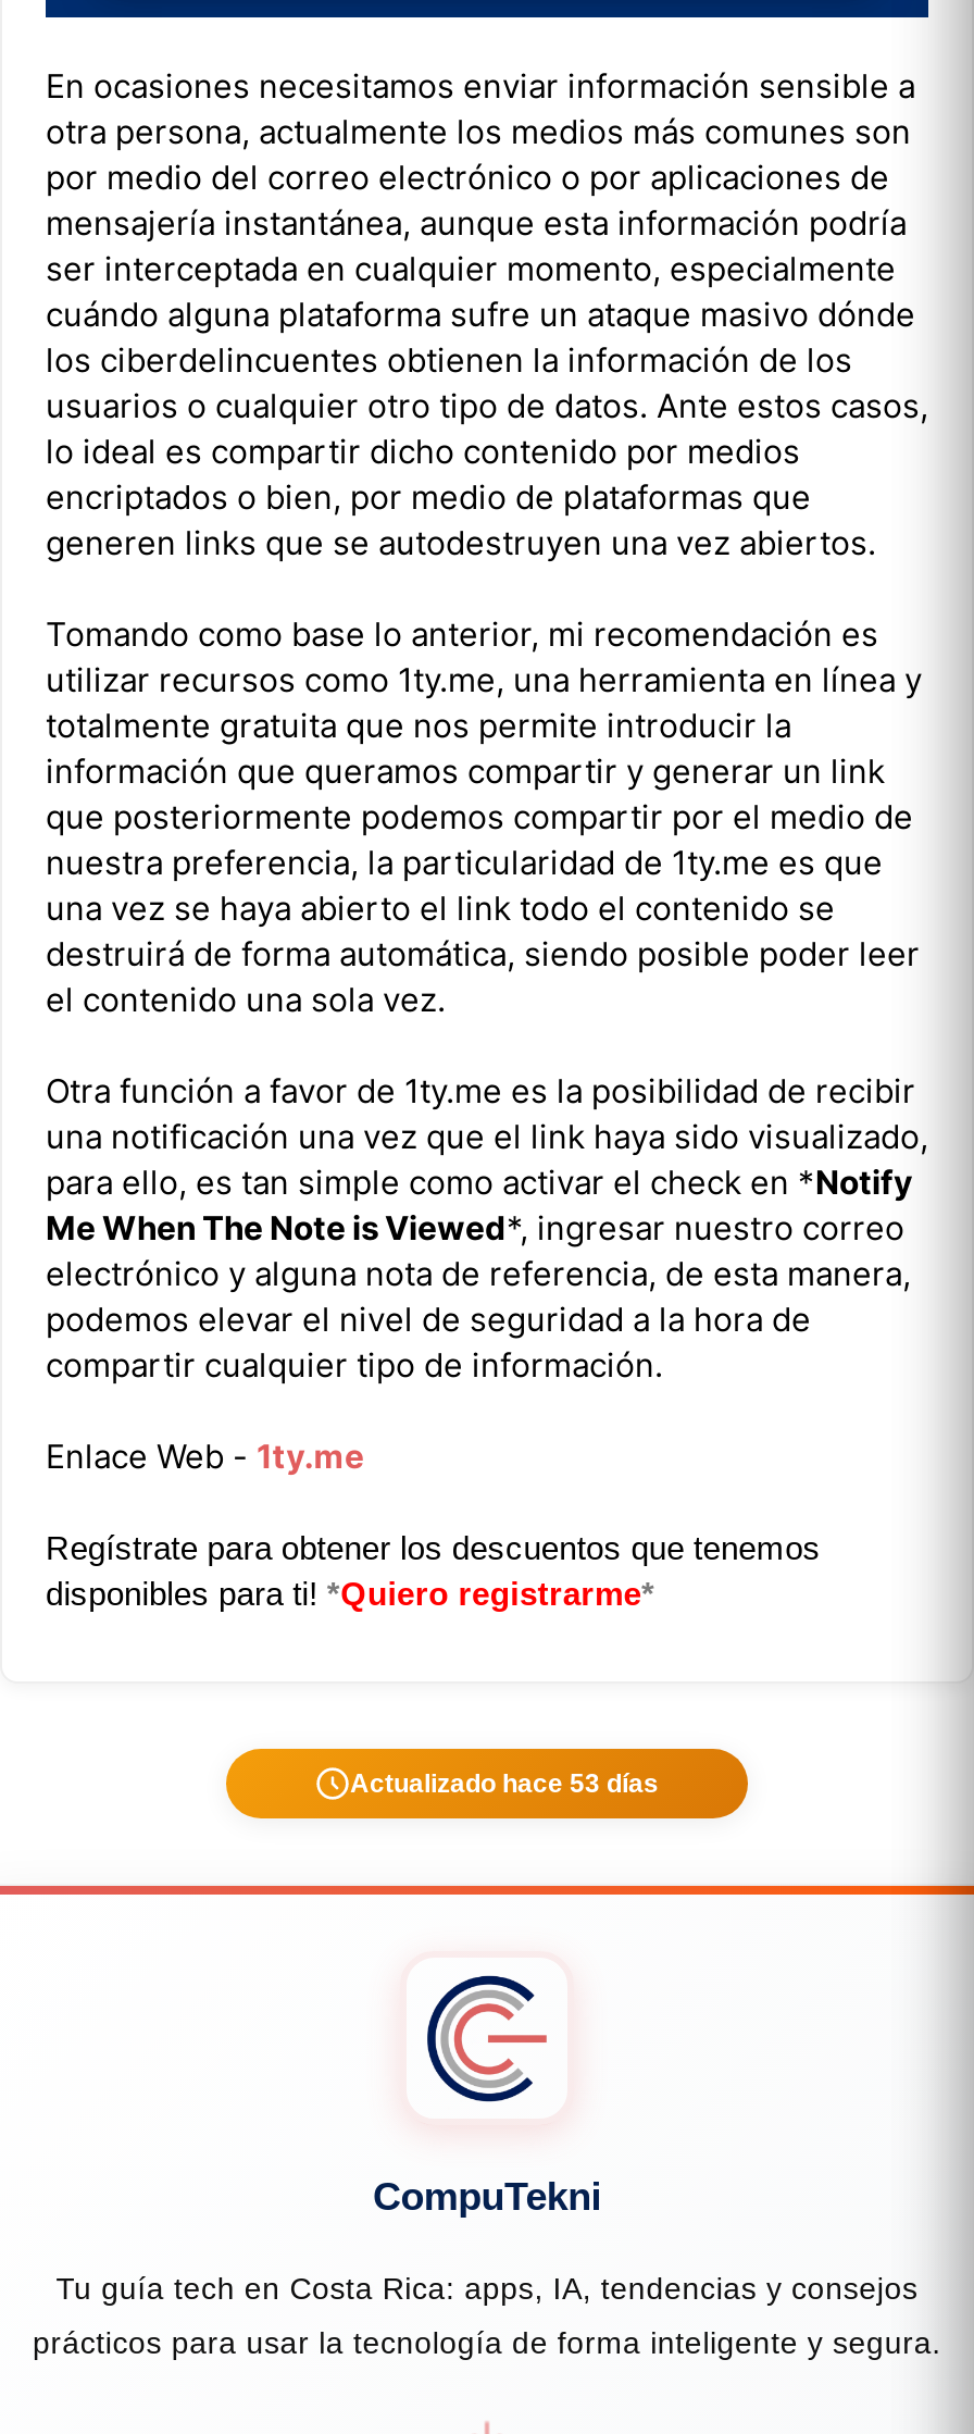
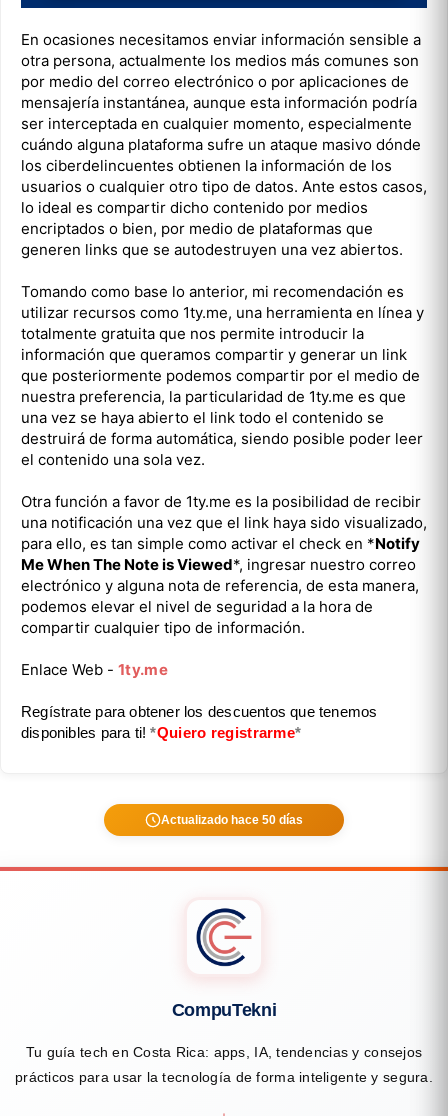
- Actualizado hace 53 días
+ Actualizado hace 50 días
